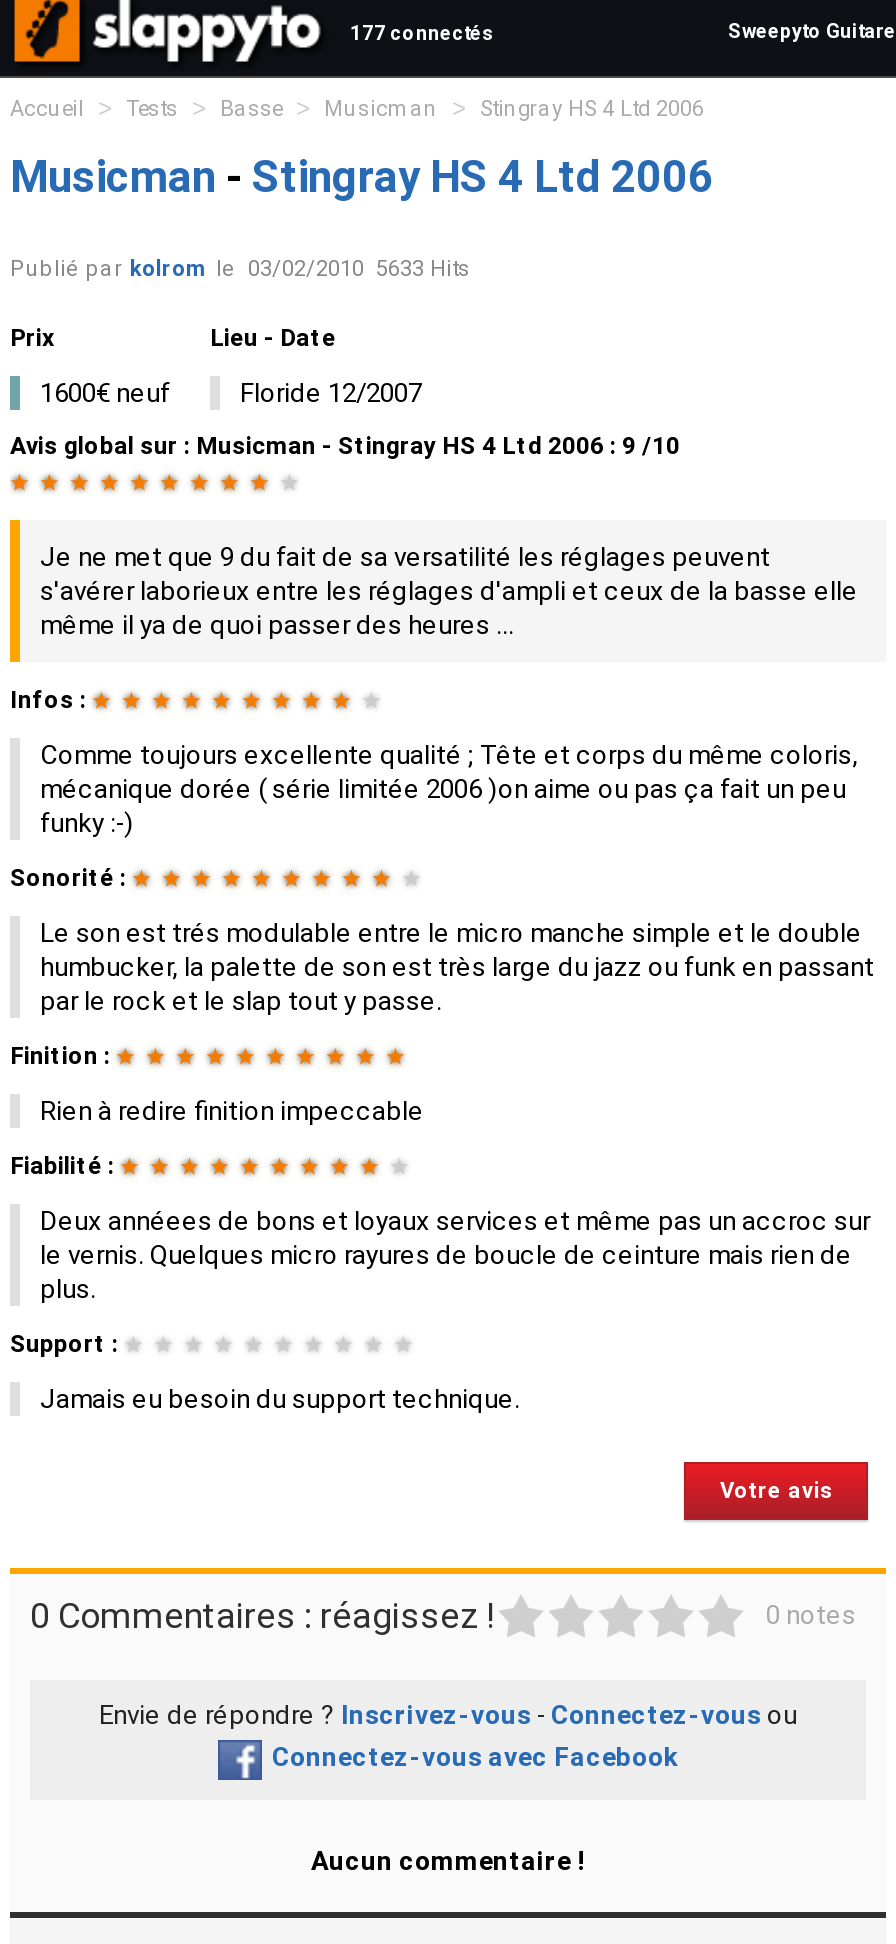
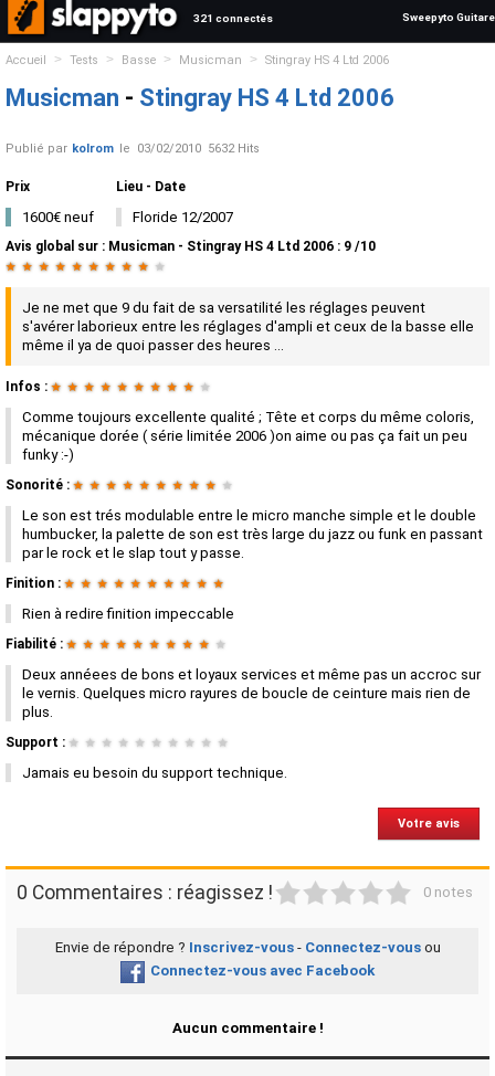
- 177 connectés
+ 321 connectés

- Publié par kolrom le 03/02/2010 5633 Hits
+ Publié par kolrom le 03/02/2010 5632 Hits
